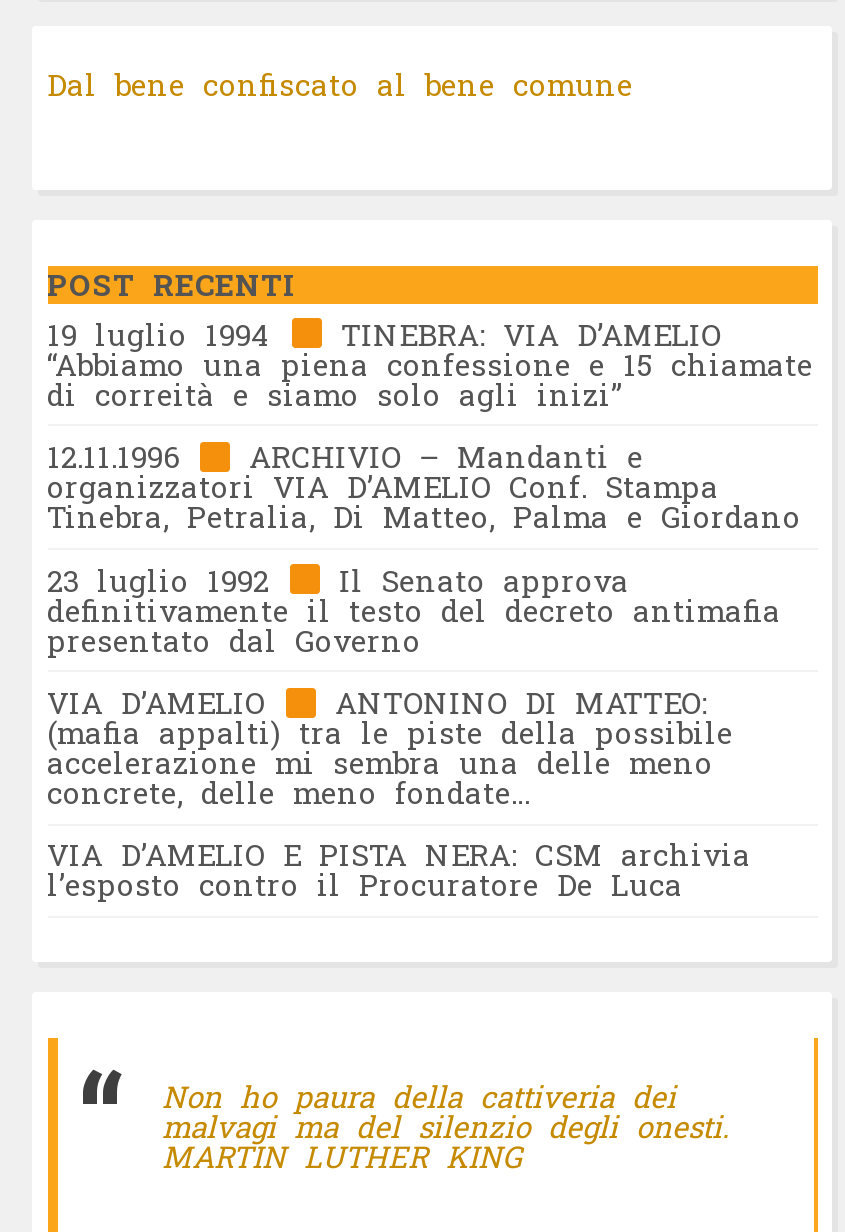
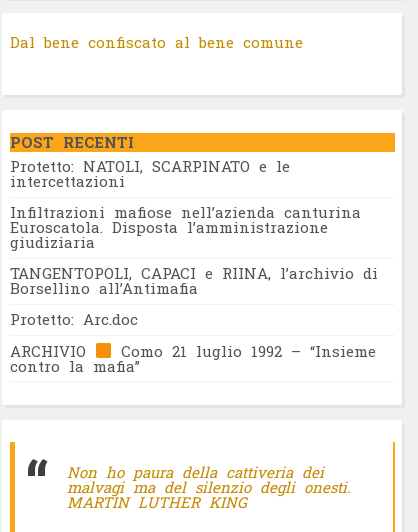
- 19 luglio 1994
- TINEBRA: VIA D’AMELIO
- “Abbiamo una piena confessione e 15 chiamate
- di correità e siamo solo agli inizi”
+ Protetto: NATOLI, SCARPINATO e le
+ intercettazioni

- 12.11.1996
- ARCHIVIO – Mandanti e
- organizzatori VIA D’AMELIO Conf. Stampa
- Tinebra, Petralia, Di Matteo, Palma e Giordano
+ Infiltrazioni mafiose nell’azienda canturina
+ Euroscatola. Disposta l’amministrazione
+ giudiziaria

- 23 luglio 1992
- Il Senato approva
- definitivamente il testo del decreto antimafia
- presentato dal Governo
+ TANGENTOPOLI, CAPACI e RIINA, l’archivio di
+ Borsellino all’Antimafia

- VIA D’AMELIO
- ANTONINO DI MATTEO:
- (mafia appalti) tra le piste della possibile
- accelerazione mi sembra una delle meno
- concrete, delle meno fondate…
+ Protetto: Arc.doc

- VIA D’AMELIO E PISTA NERA: CSM archivia
- l’esposto contro il Procuratore De Luca
+ ARCHIVIO
+ Como 21 luglio 1992 – “Insieme
+ contro la mafia”
